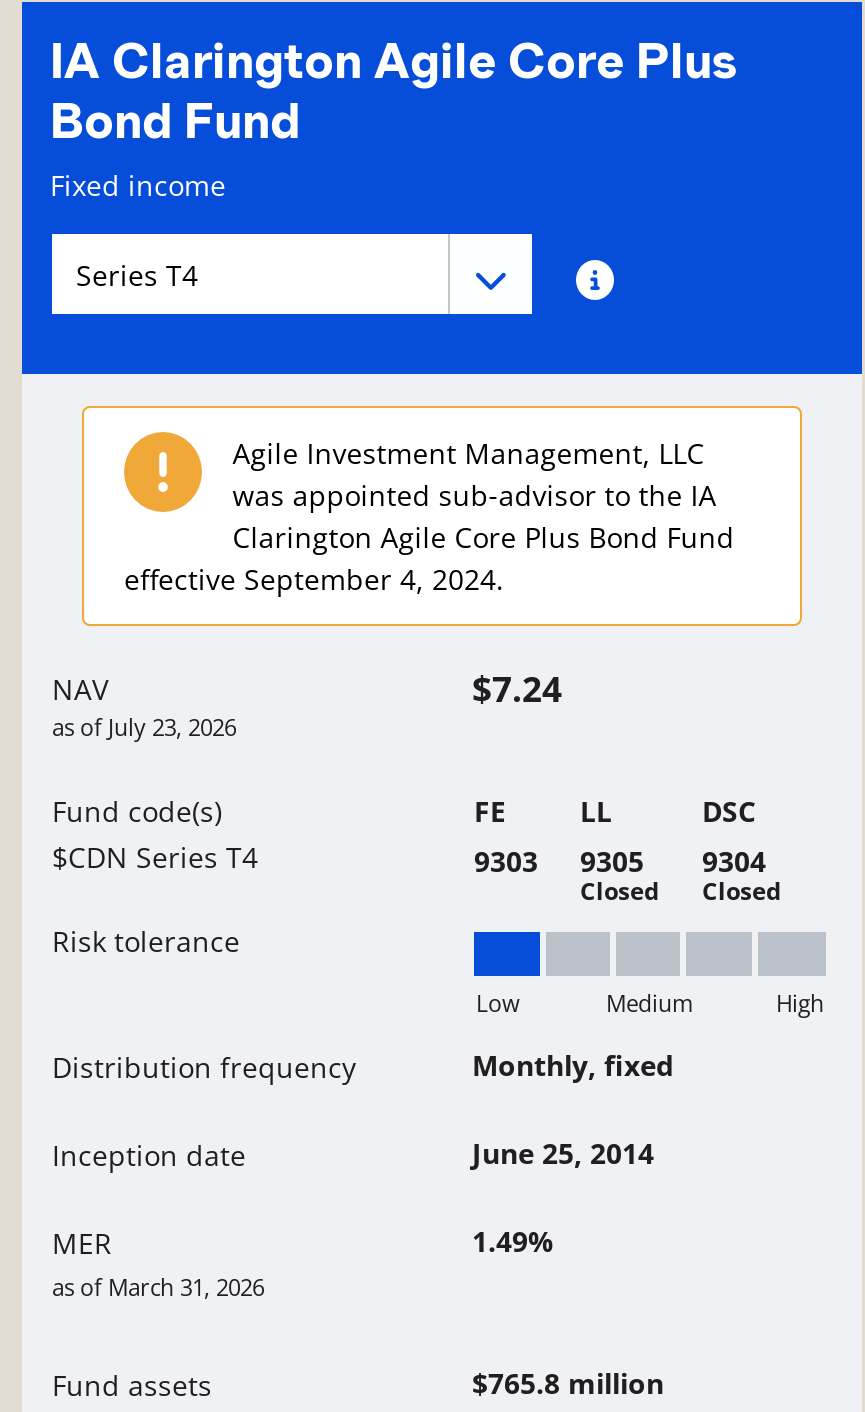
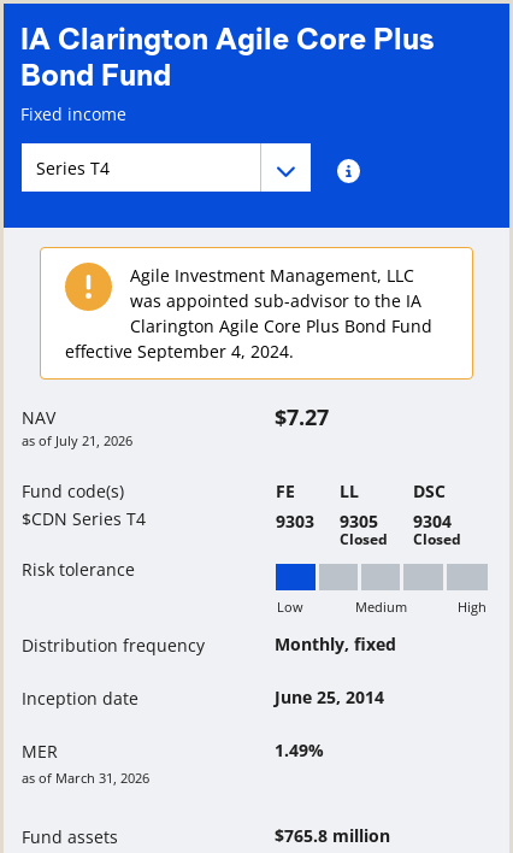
- $7.24
+ $7.27

- as of July 23, 2026
+ as of July 21, 2026
